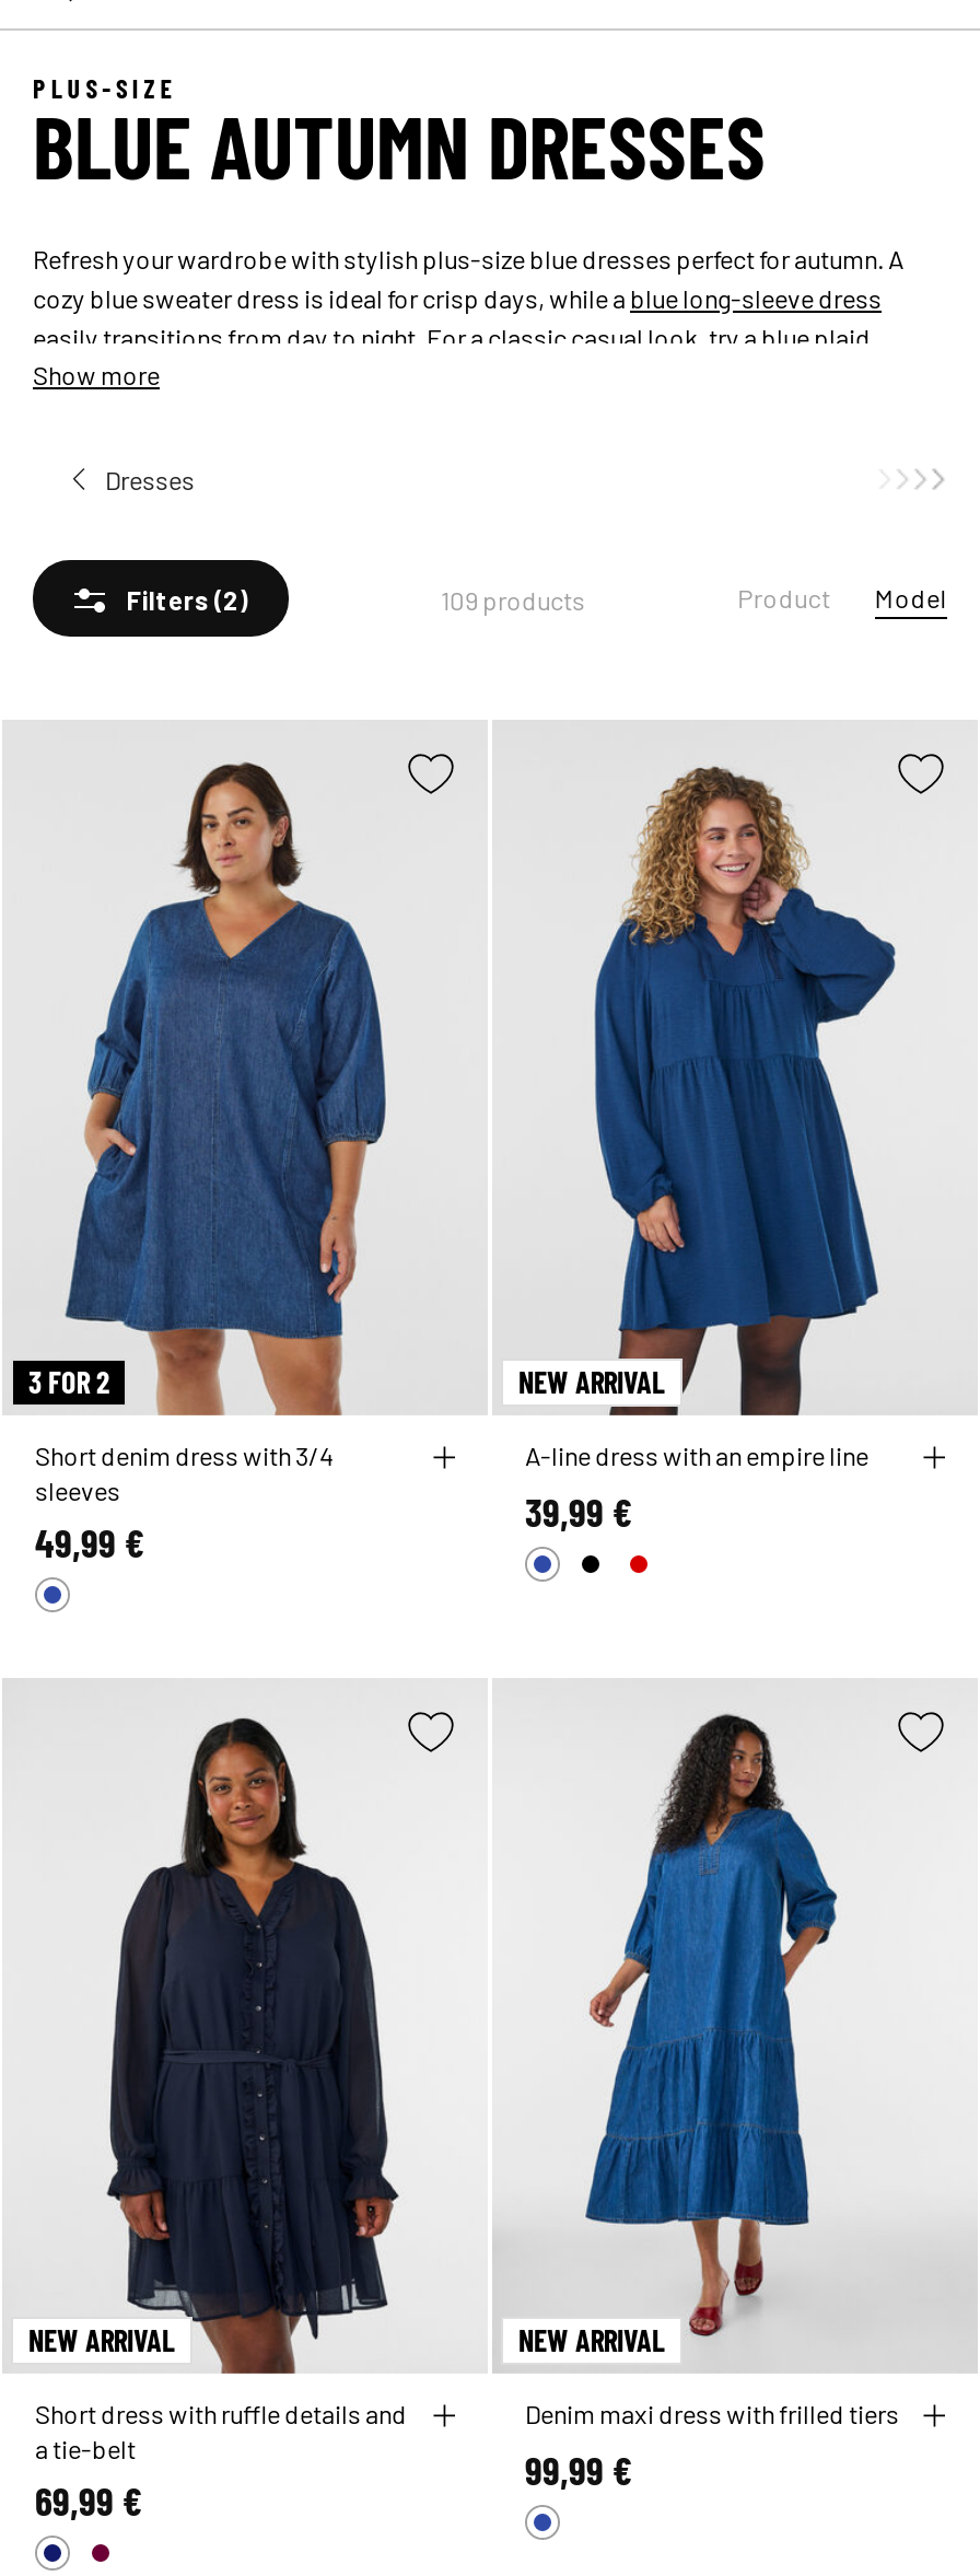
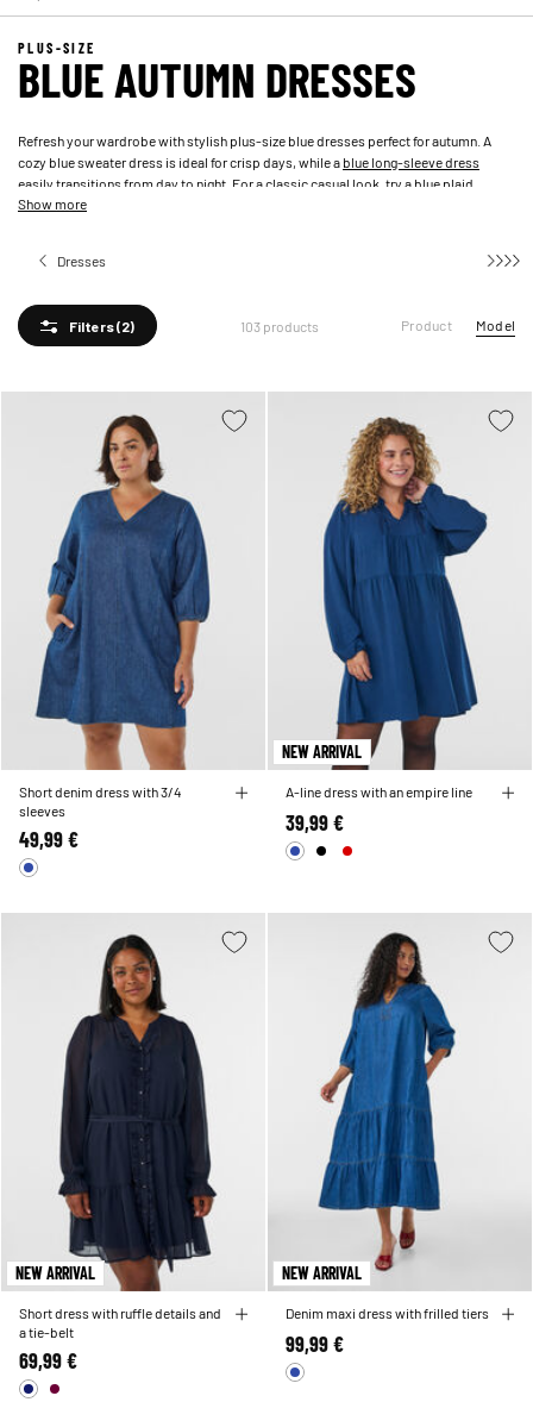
- 109 products
+ 103 products

- 3 FOR 2
